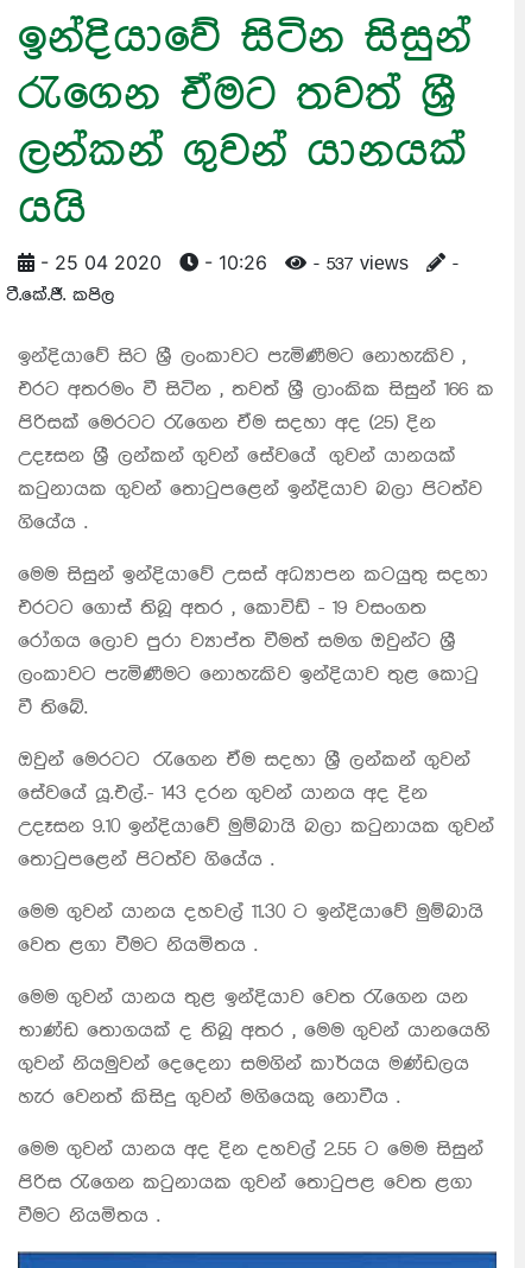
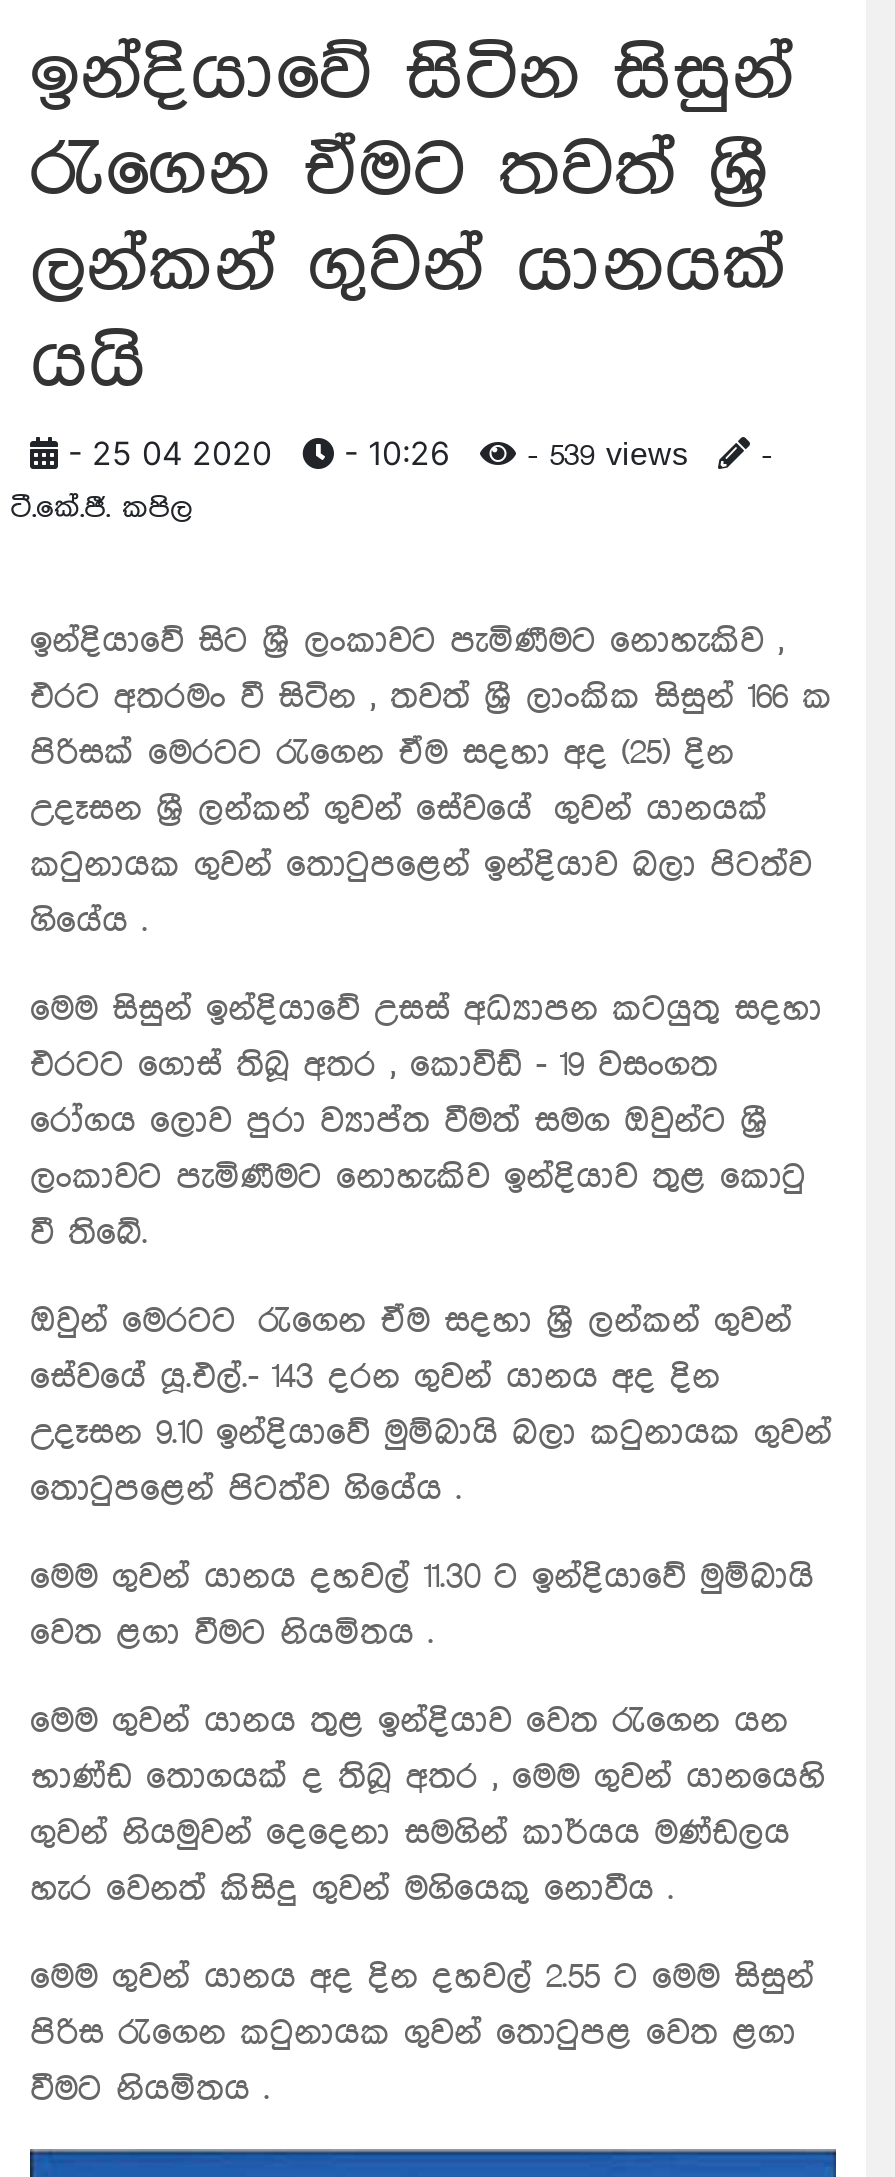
- - 537 views
+ - 539 views
